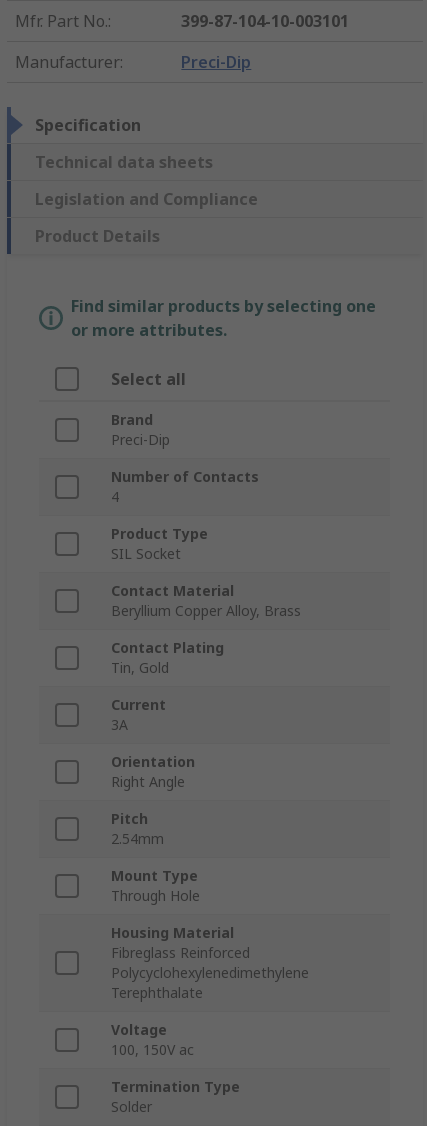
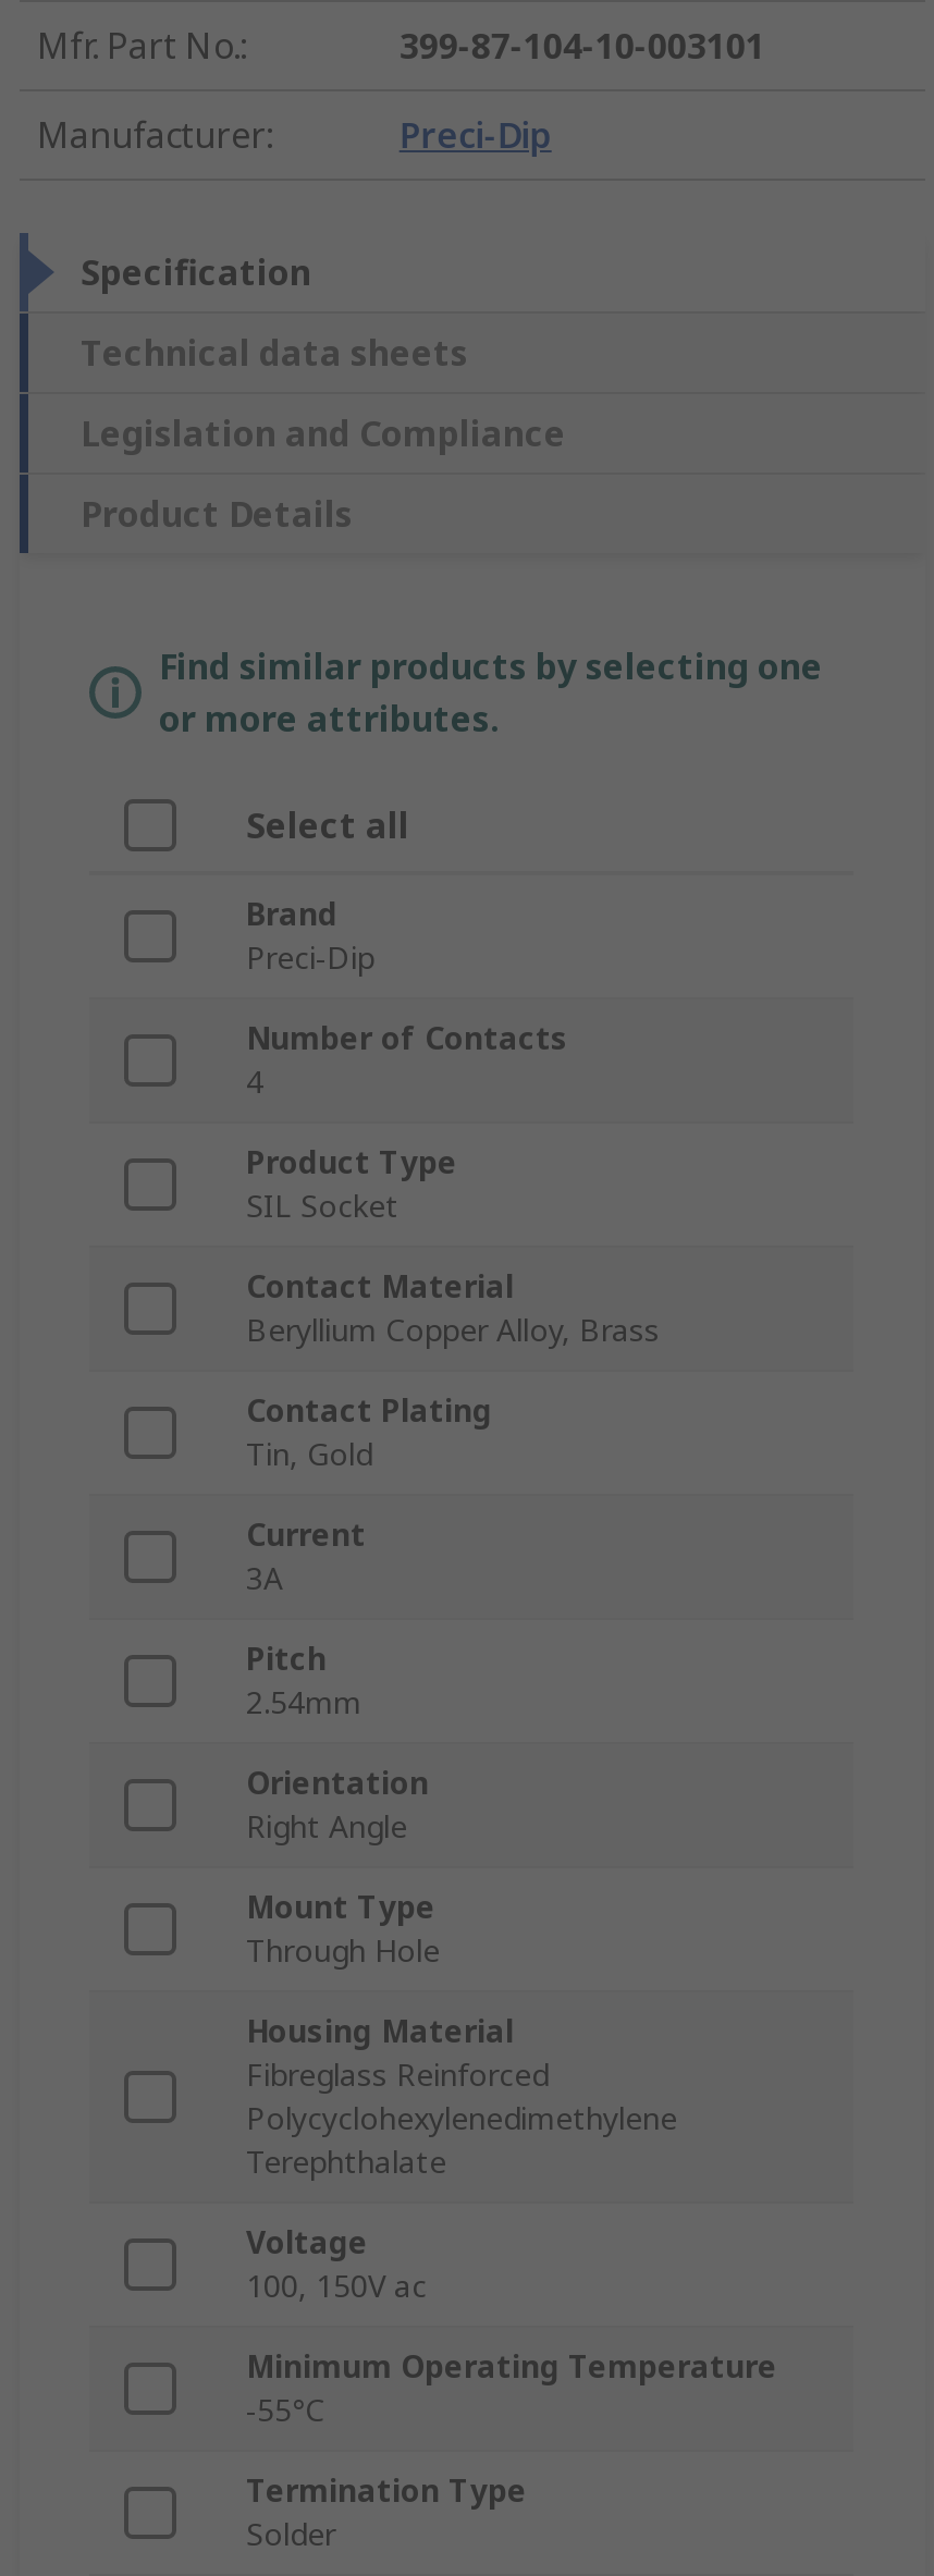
+ Pitch
+ 2.54mm

- Pitch
- 2.54mm

+ Minimum Operating Temperature
+ -55°C
